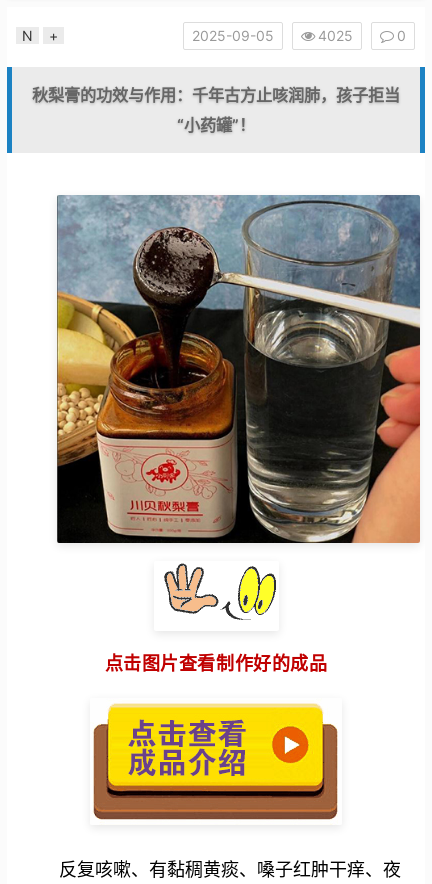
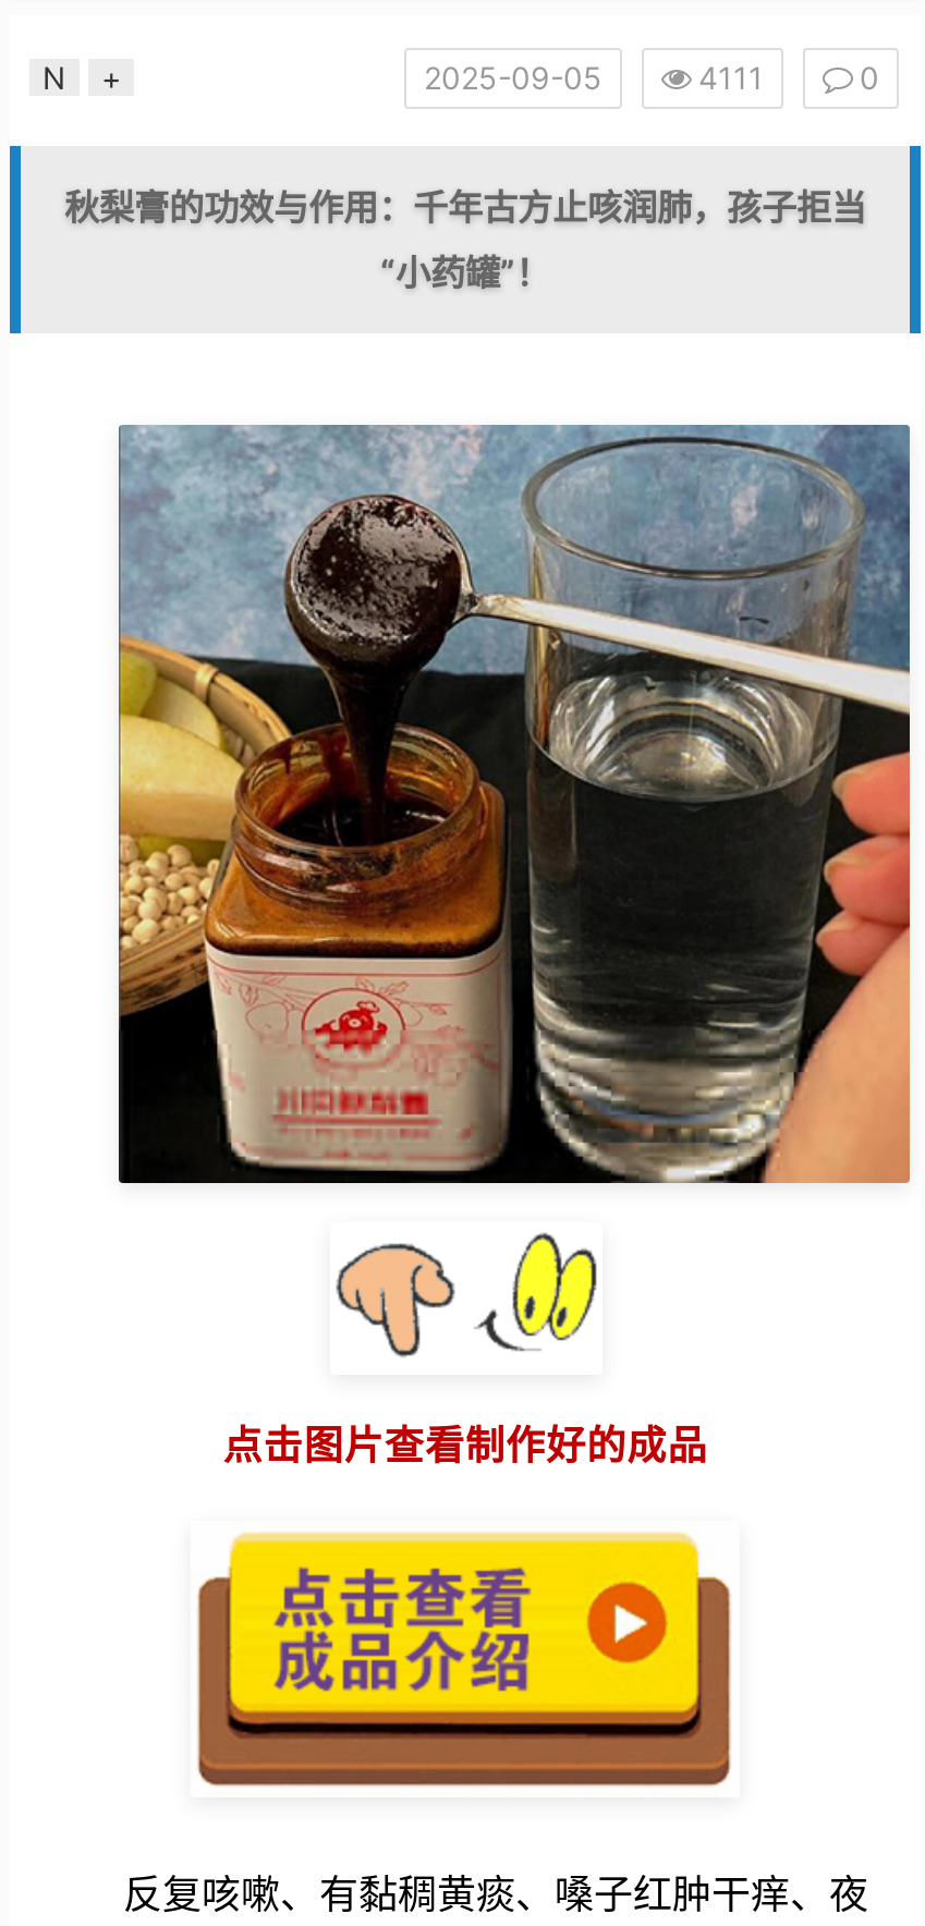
- 4025
+ 4111

- [image]
+ [image]
